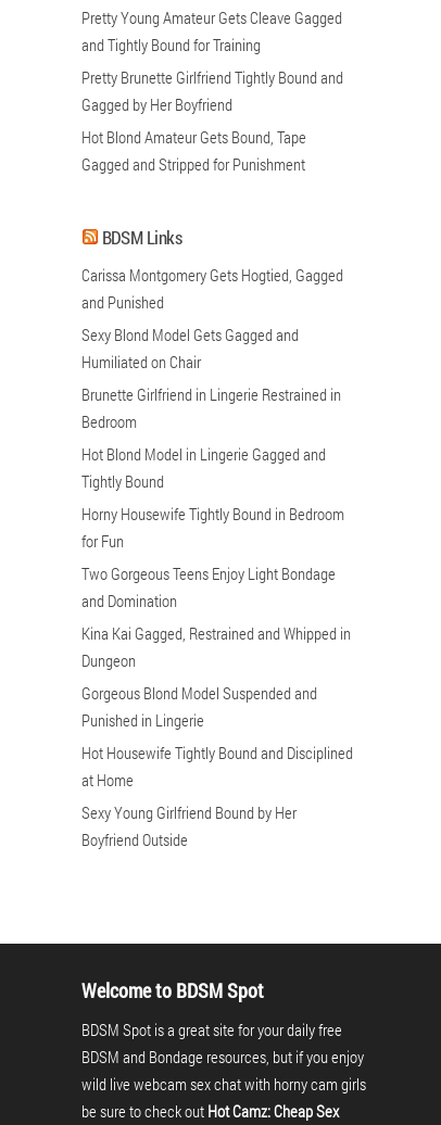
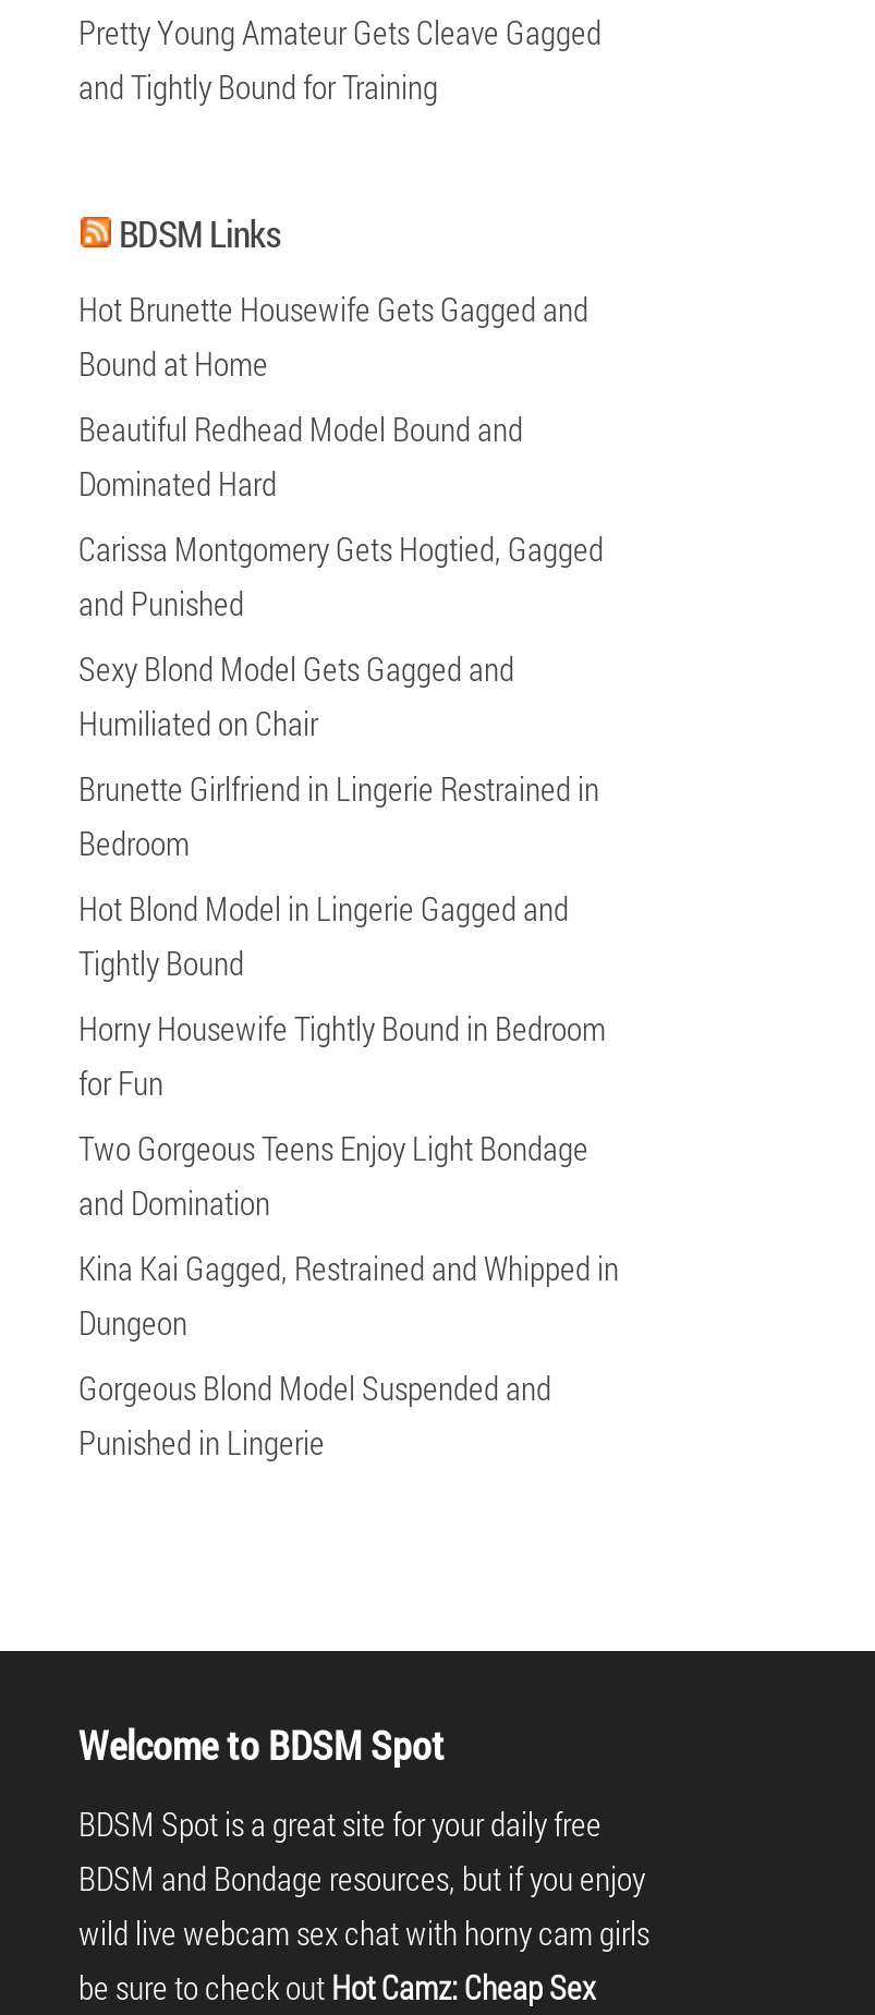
- Pretty Brunette Girlfriend Tightly Bound and
- Gagged by Her Boyfriend
- Hot Blond Amateur Gets Bound, Tape
- Gagged and Stripped for Punishment

+ Hot Brunette Housewife Gets Gagged and
+ Bound at Home
+ Beautiful Redhead Model Bound and
+ Dominated Hard

- Hot Housewife Tightly Bound and Disciplined
- at Home
- Sexy Young Girlfriend Bound by Her
- Boyfriend Outside
